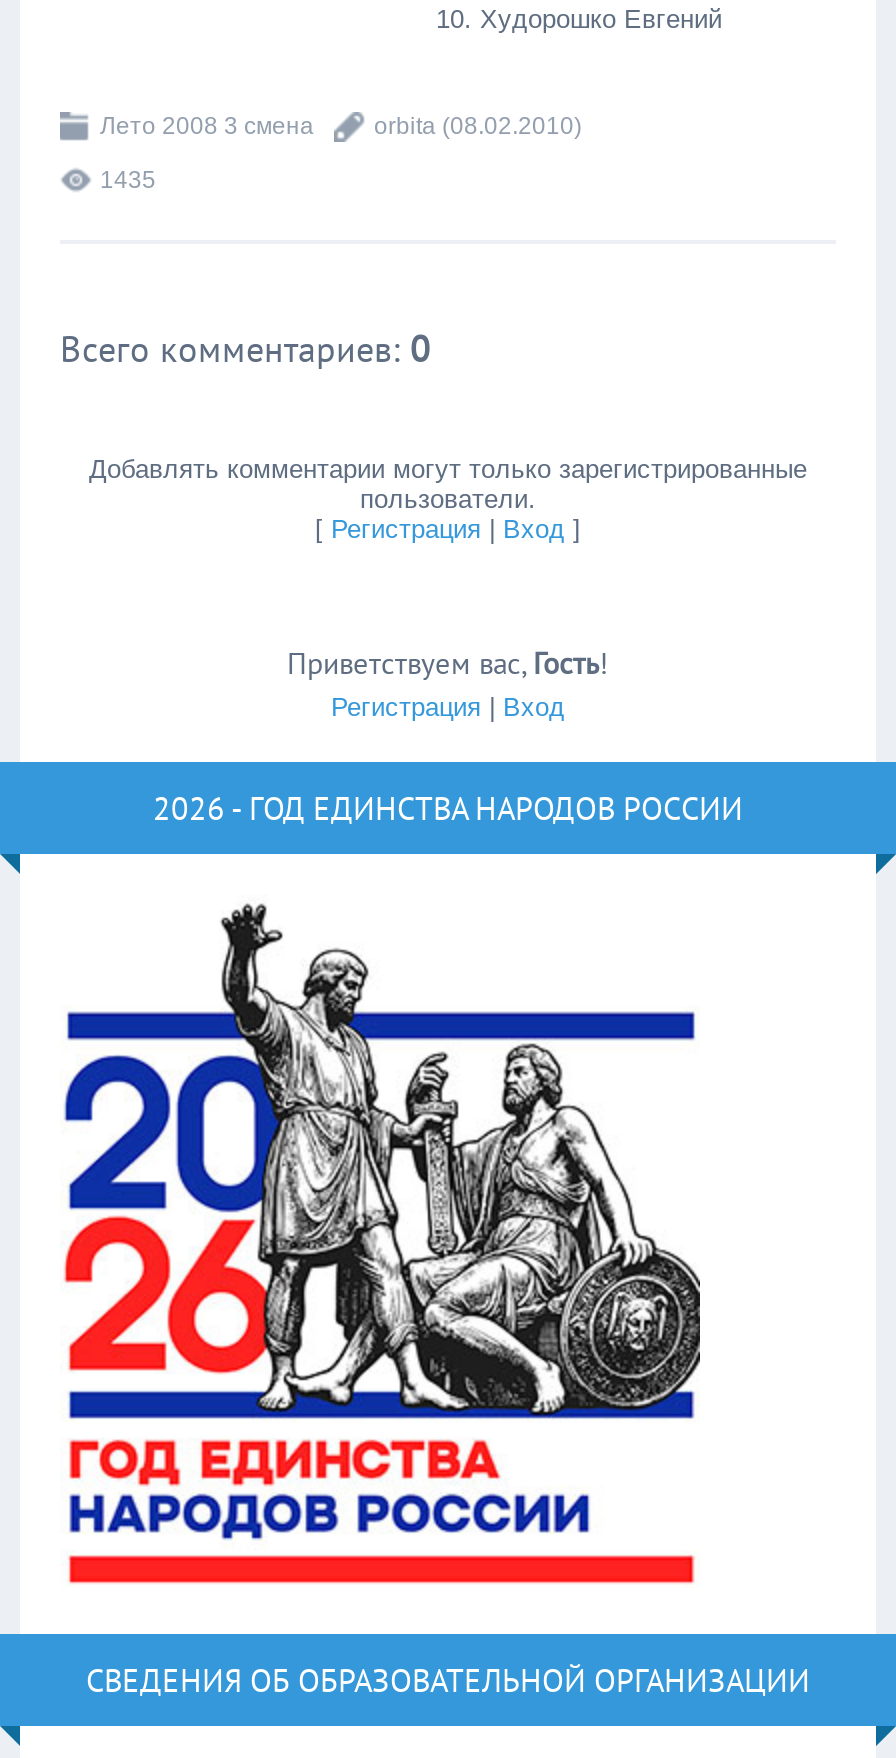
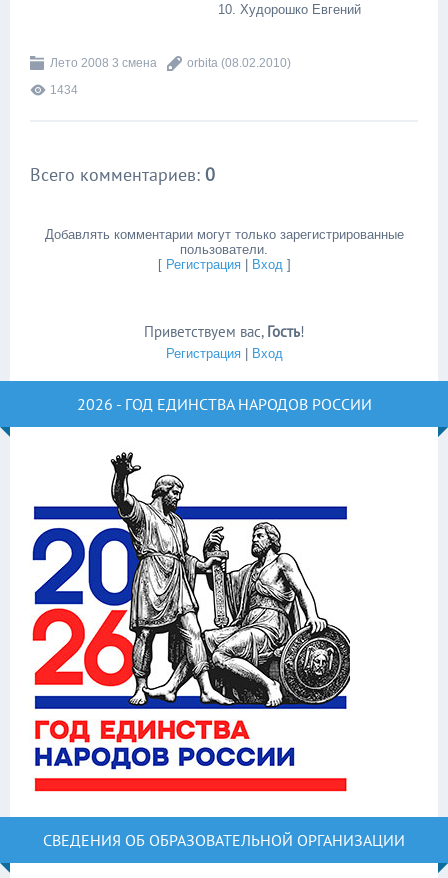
- 1435
+ 1434
